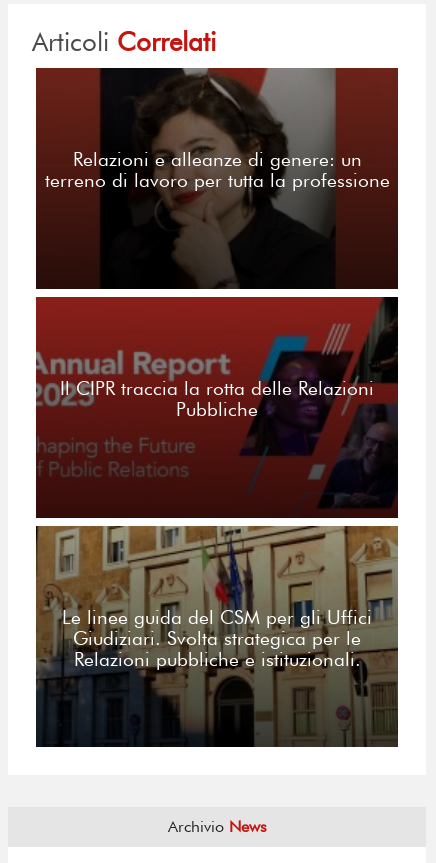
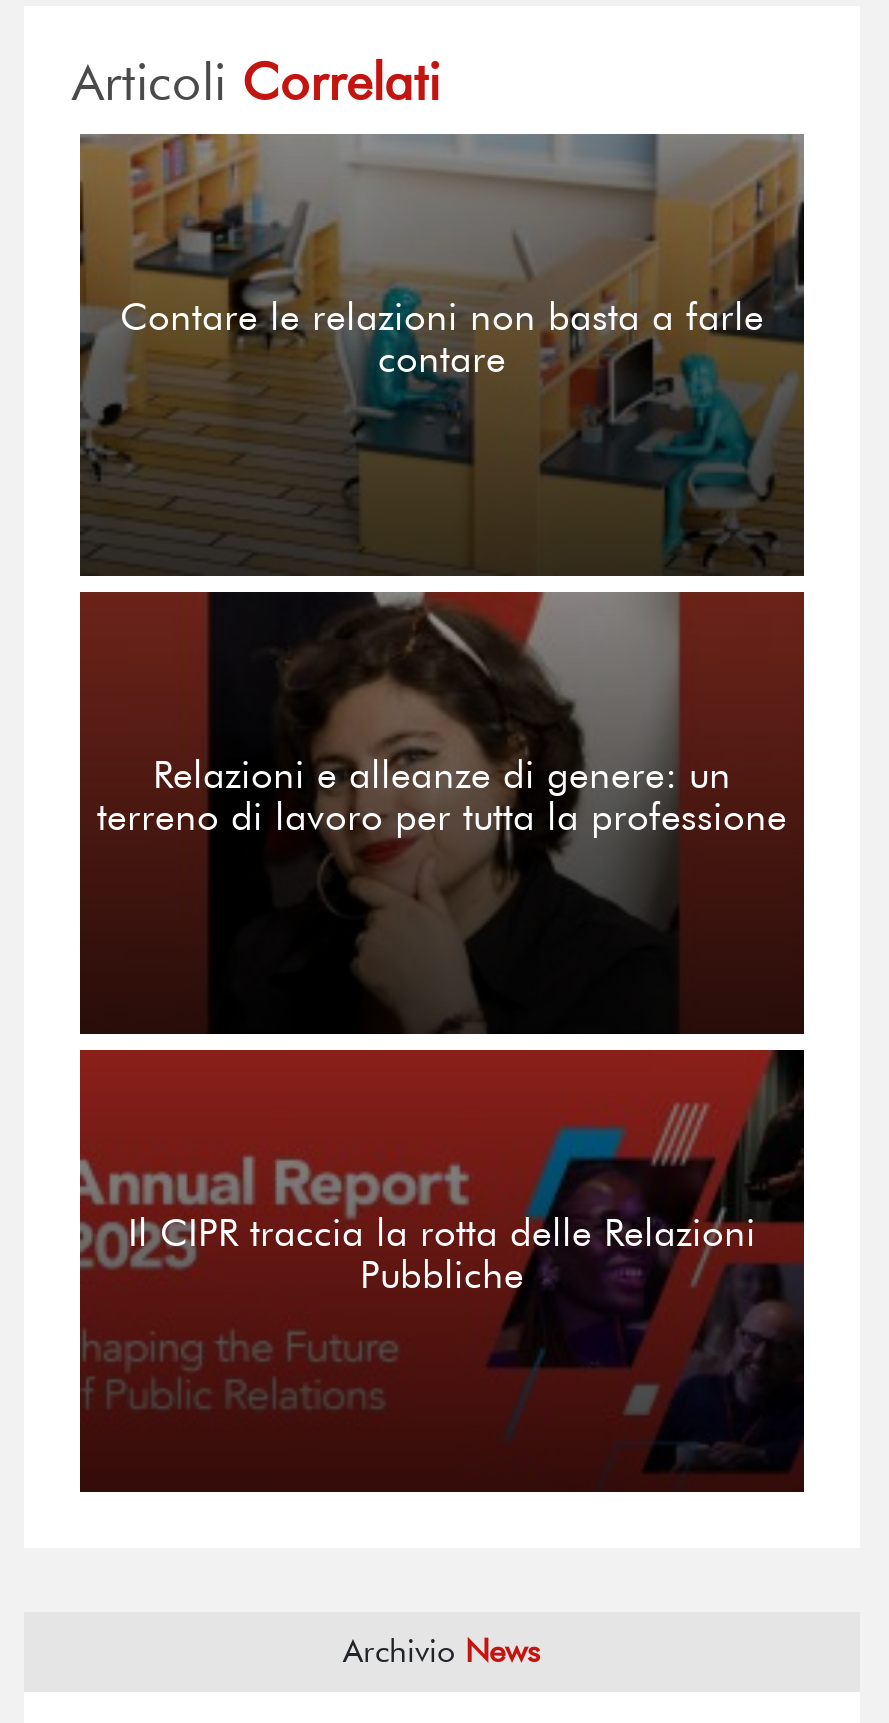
+ [image]
+ Contare le relazioni non basta a farle
+ contare

moved down: [image] | Relazioni e alleanze di genere: un | terreno di lavoro per tutta la professione | Il CIPR traccia la rotta delle Relazioni | Pubbliche

moved down: [image]

- [image]
- Le linee guida del CSM per gli Uffici
- Giudiziari. Svolta strategica per le
- Relazioni pubbliche e istituzionali.
